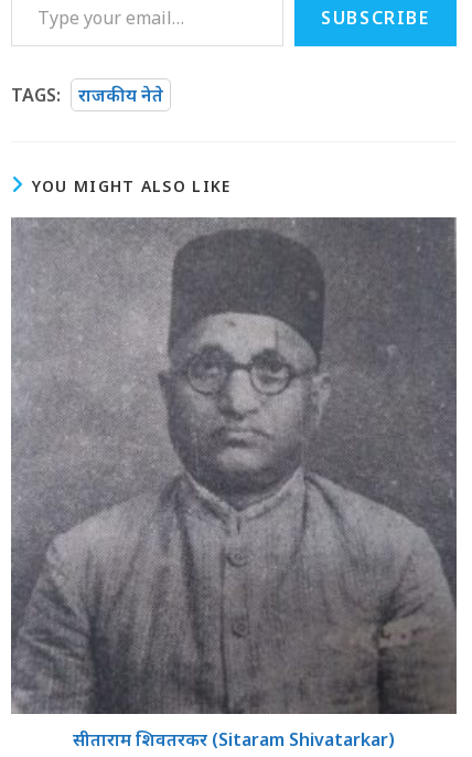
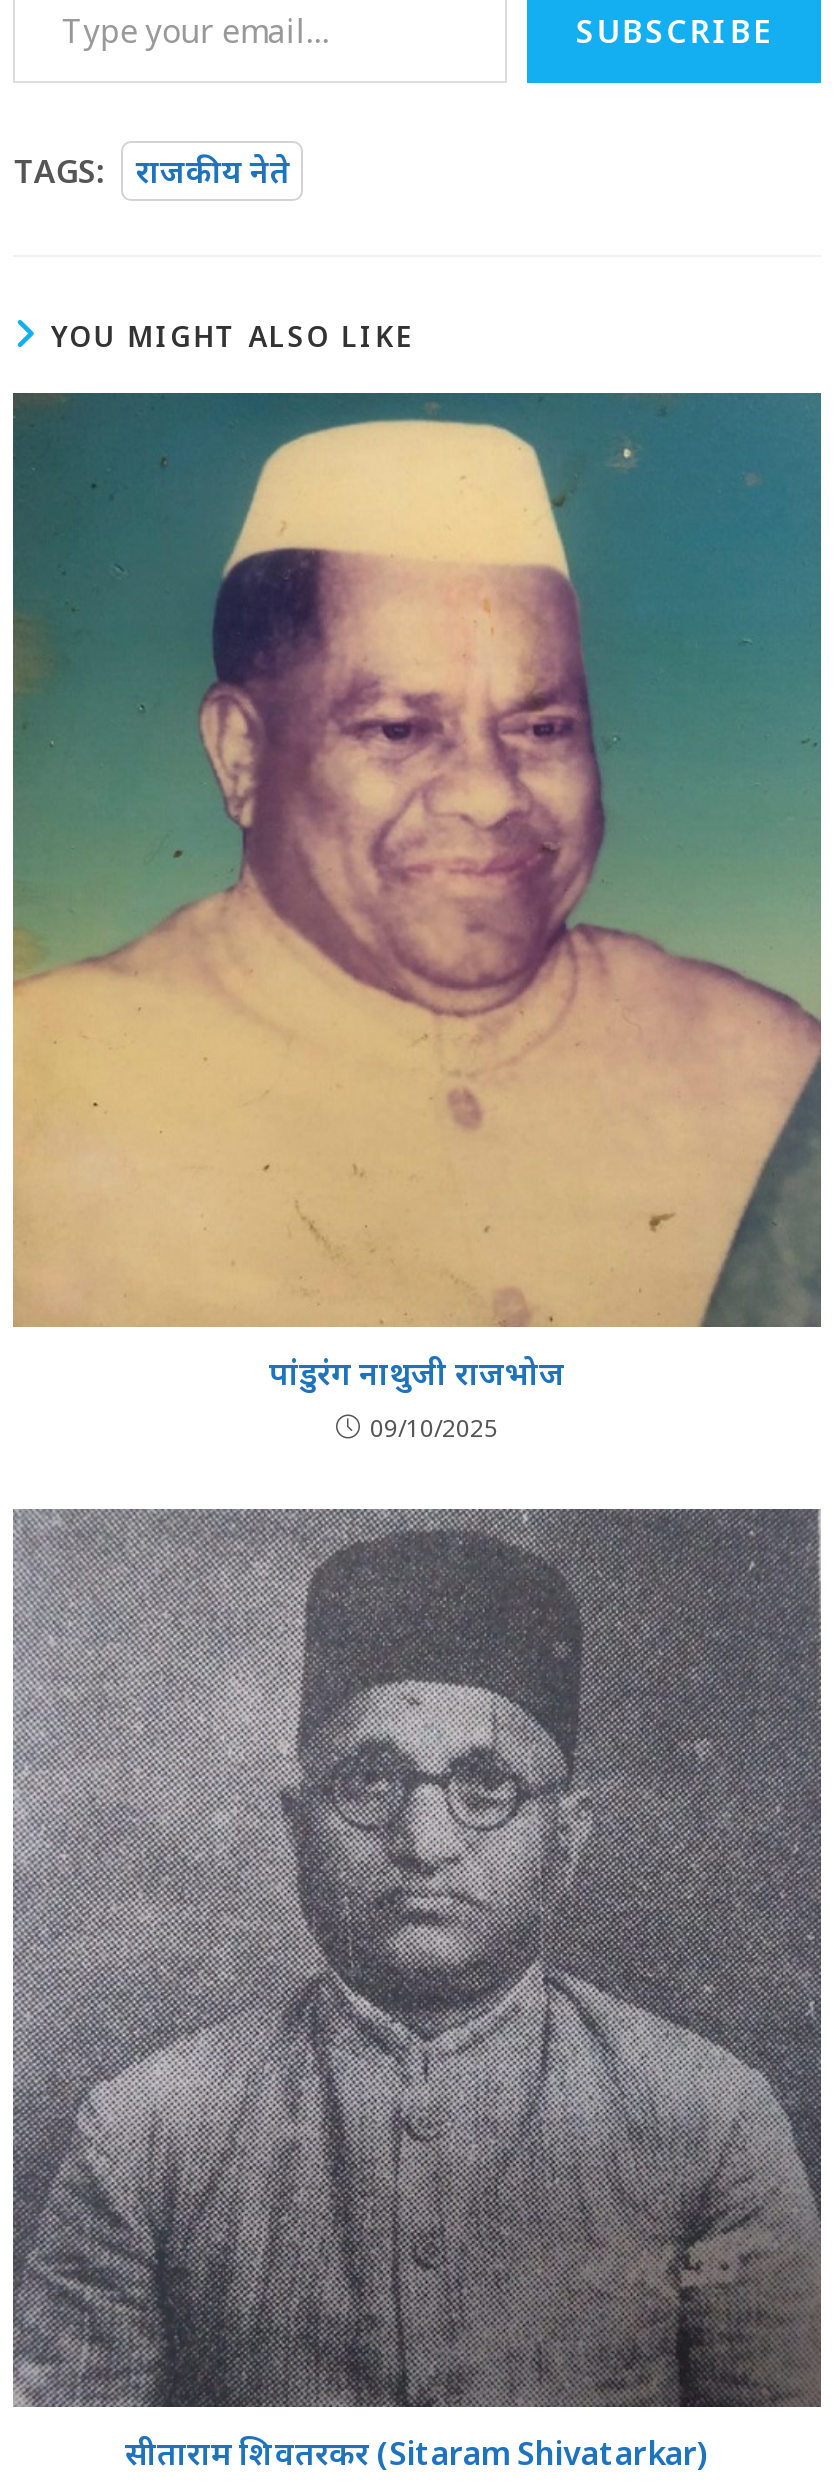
+ [image]
+ पांडुरंग नाथुजी राजभोज
+ 09/10/2025
